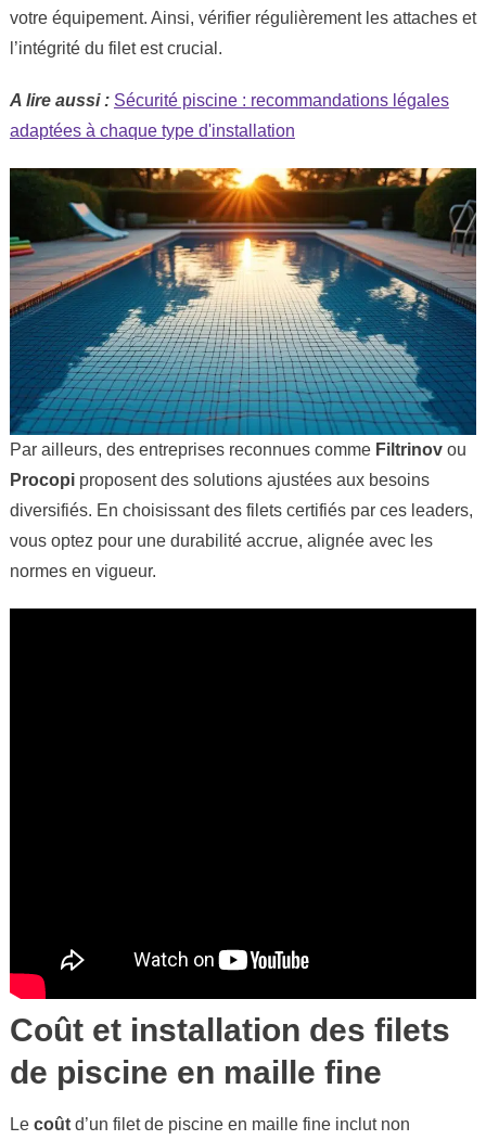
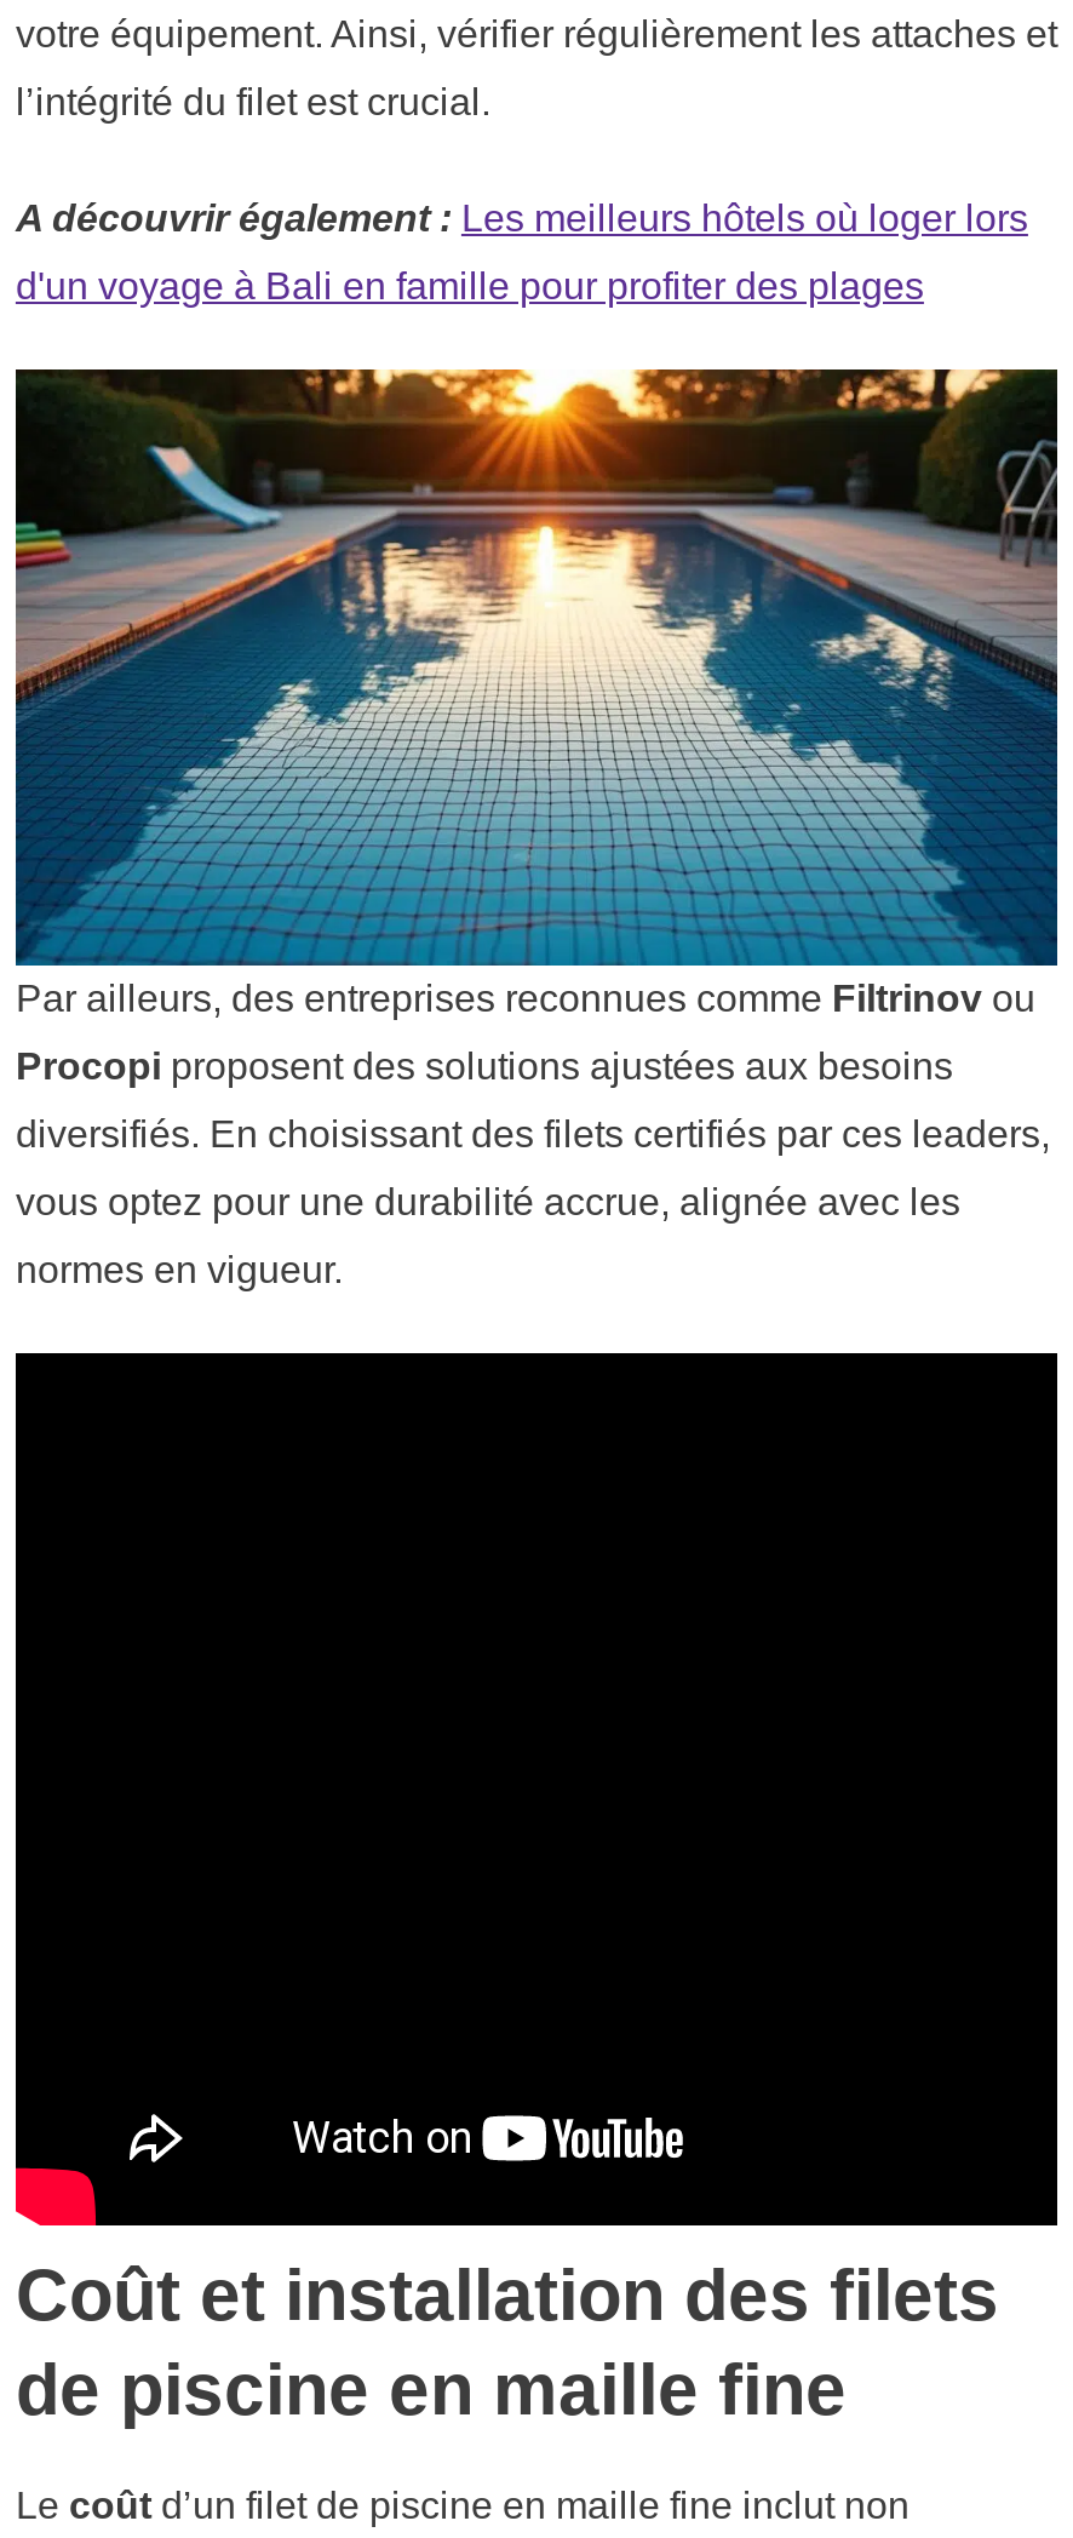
- A lire aussi : Sécurité piscine : recommandations légales
+ A découvrir également : Les meilleurs hôtels où loger lors

- adaptées à chaque type d'installation
+ d'un voyage à Bali en famille pour profiter des plages
